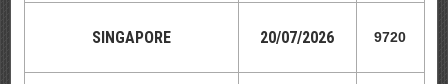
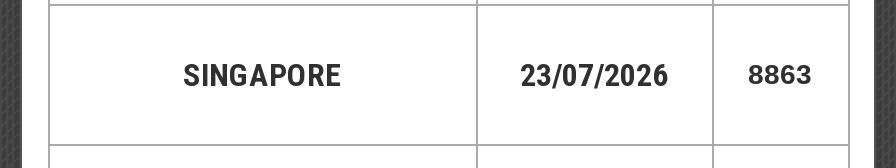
- 20/07/2026
+ 23/07/2026

- 9720
+ 8863
